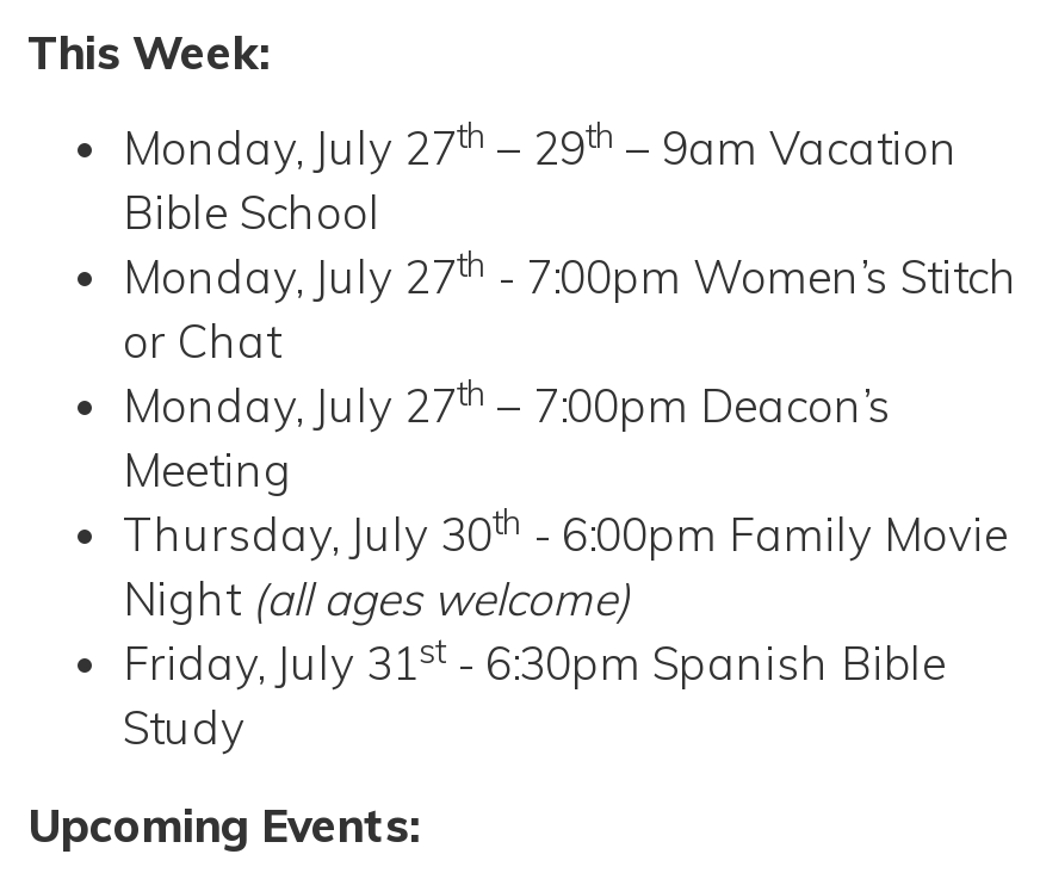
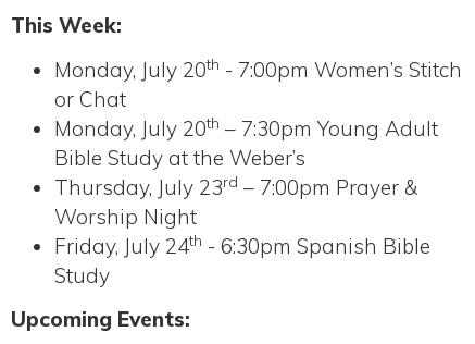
- Monday, July 27th – 29th – 9am Vacation
- Bible School
- Monday, July 27th - 7:00pm Women’s Stitch
+ Monday, July 20th - 7:00pm Women’s Stitch

- Monday, July 27th – 7:00pm Deacon’s
- Meeting
- Thursday, July 30th - 6:00pm Family Movie
- Night (all ages welcome)
- Friday, July 31 st - 6:30pm Spanish Bible
+ Monday, July 20th – 7:30pm Young Adult
+ Bible Study at the Weber’s
+ Thursday, July 23rd – 7:00pm Prayer &
+ Worship Night
+ Friday, July 24th - 6:30pm Spanish Bible
